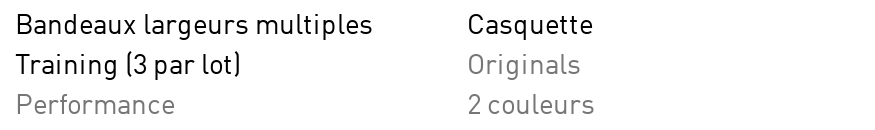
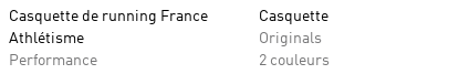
- Bandeaux largeurs multiples
- Training (3 par lot)
+ Casquette de running France
+ Athlétisme
